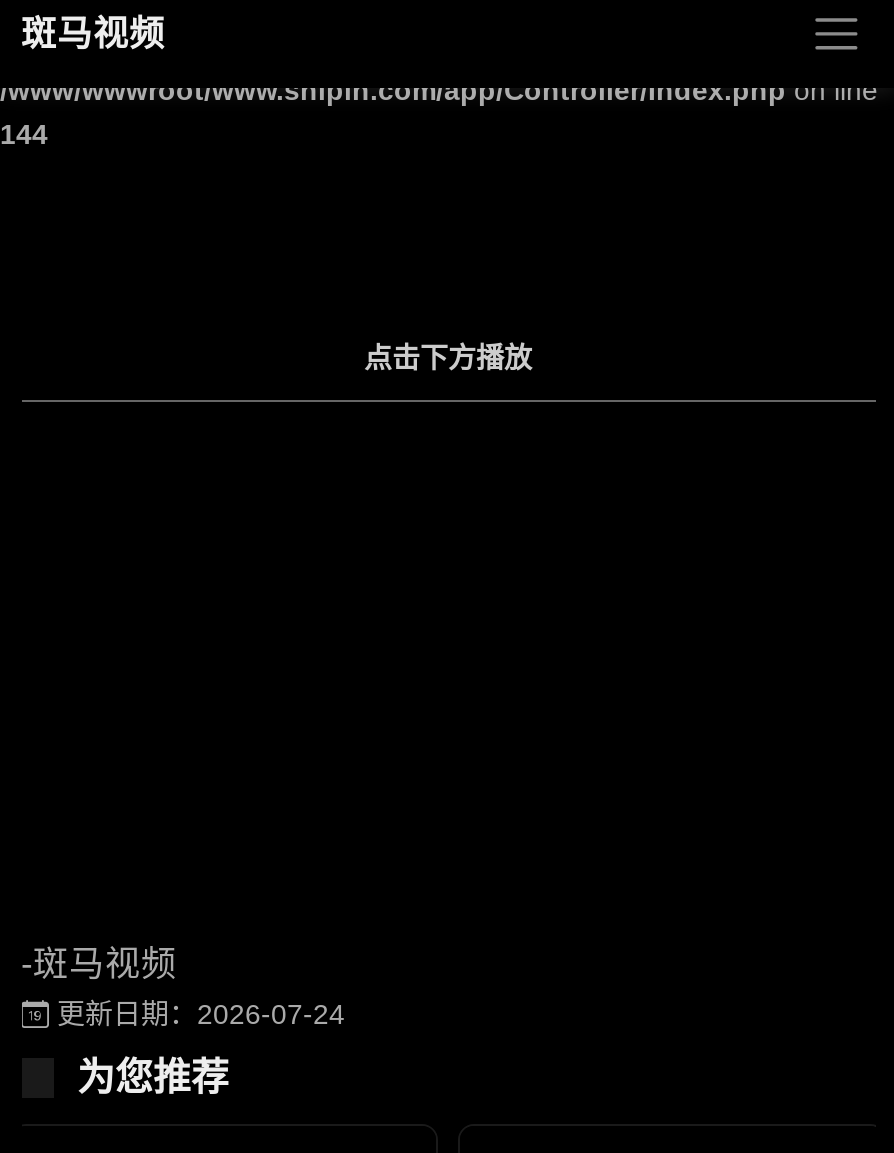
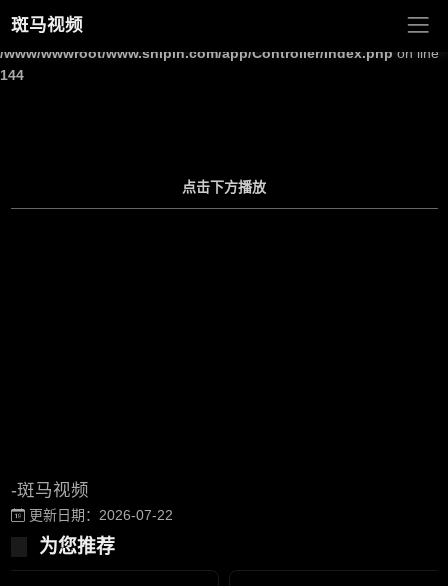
- 更新日期：2026-07-24
+ 更新日期：2026-07-22
